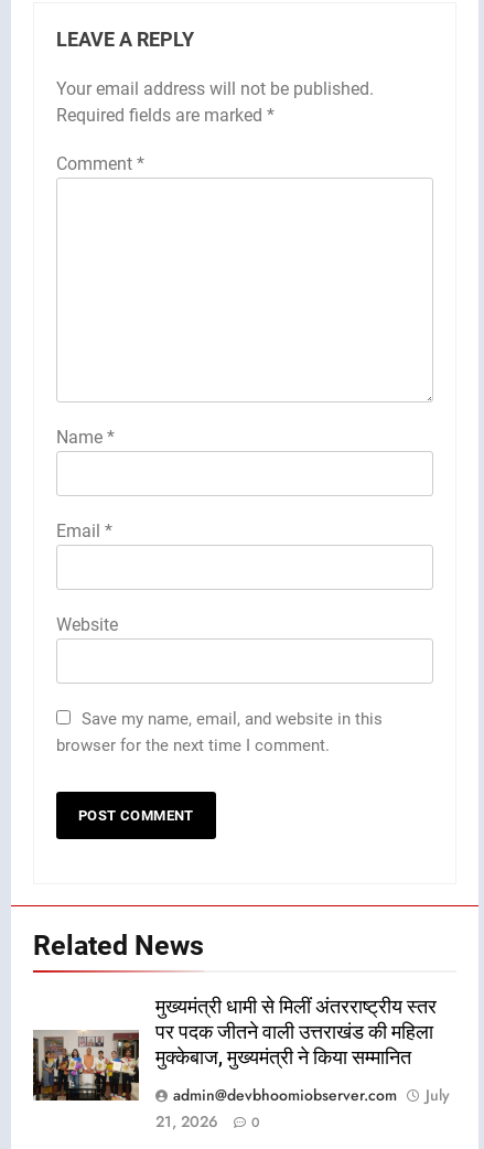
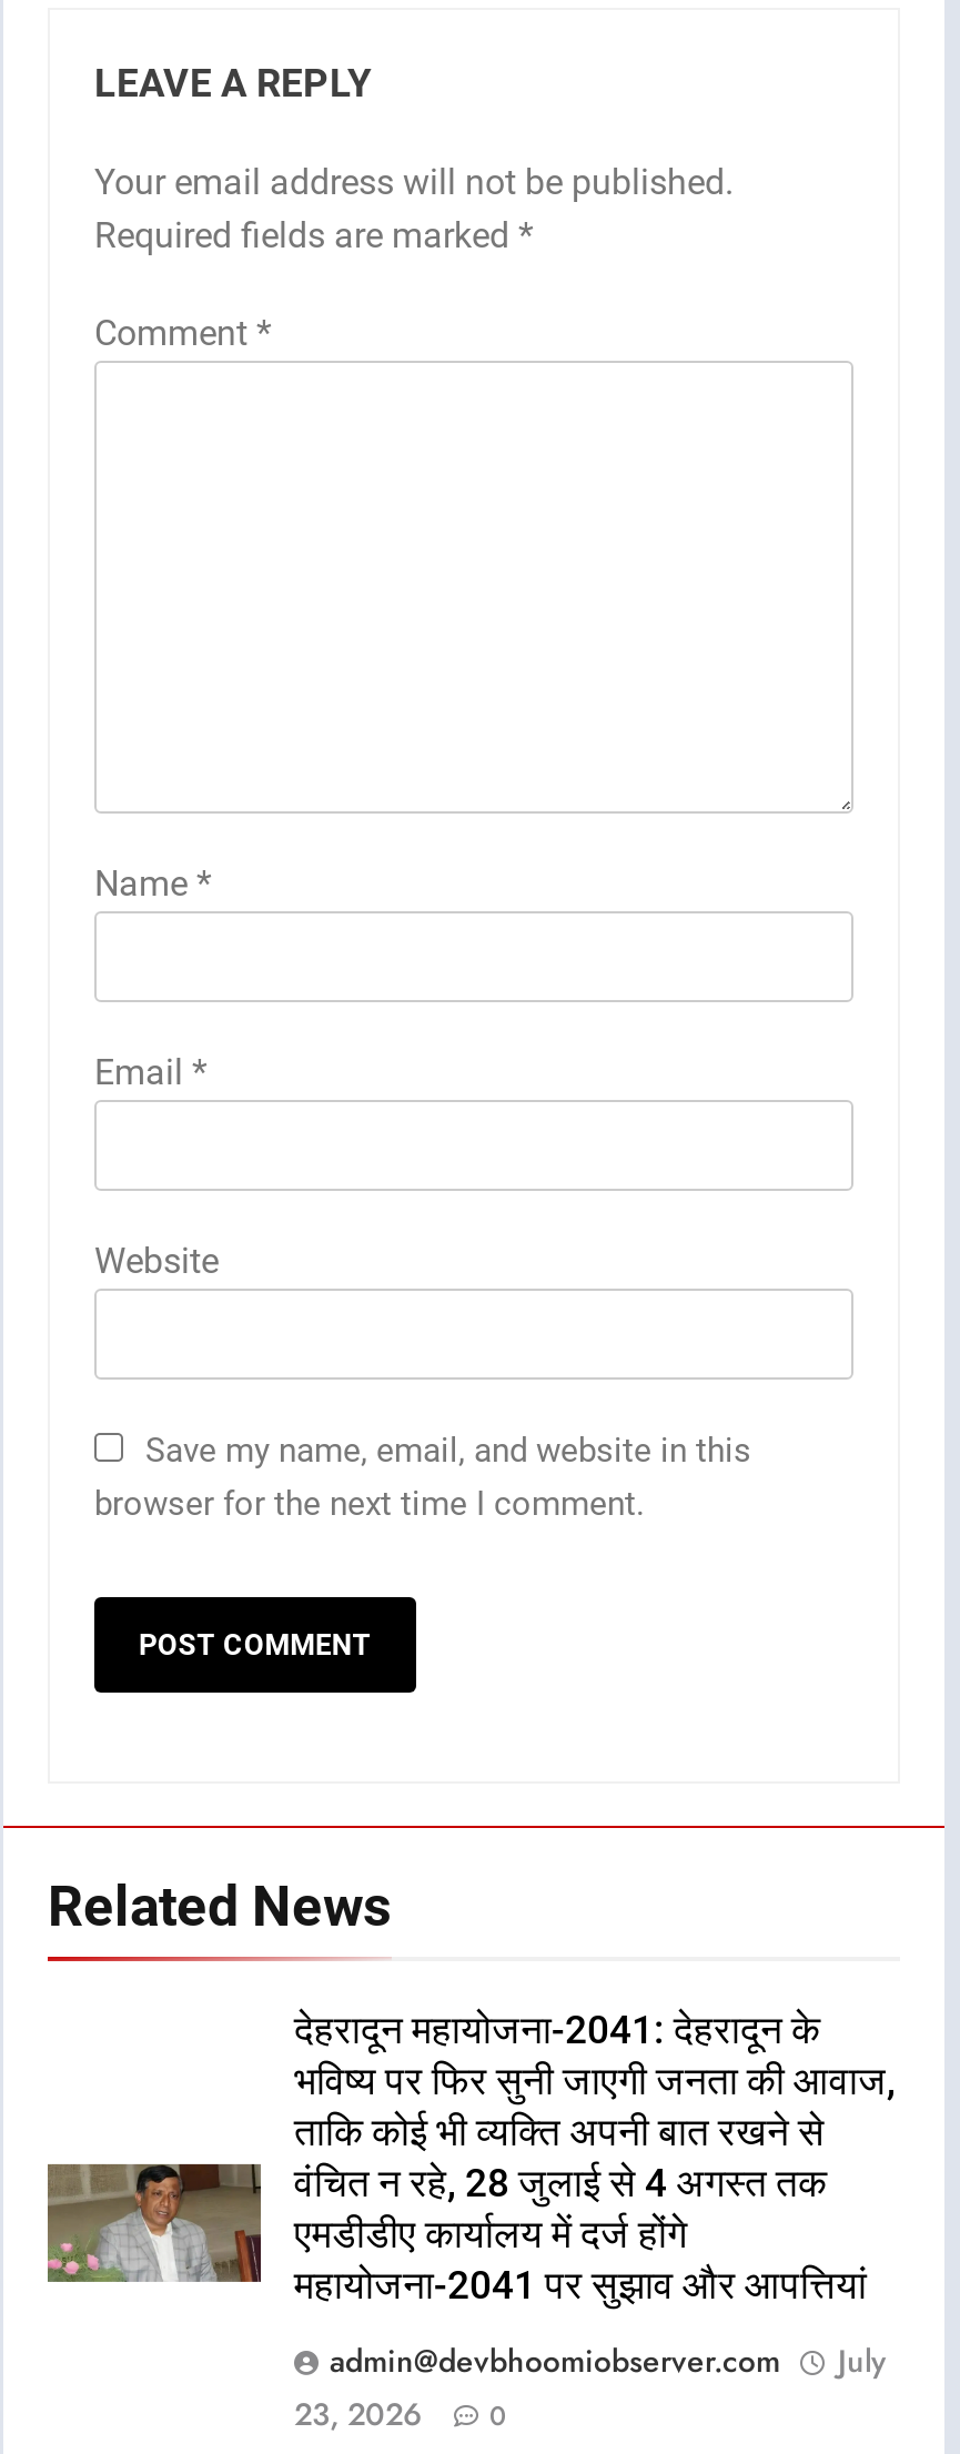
- [image]
- मुख्यमंत्री धामी से मिलीं अंतरराष्ट्रीय स्तर
- पर पदक जीतने वाली उत्तराखंड की महिला
- मुक्केबाज, मुख्यमंत्री ने किया सम्मानित
+ [image]
+ देहरादून महायोजना-2041: देहरादून के
+ भविष्य पर फिर सुनी जाएगी जनता की आवाज,
+ ताकि कोई भी व्यक्ति अपनी बात रखने से
+ वंचित न रहे, 28 जुलाई से 4 अगस्त तक
+ एमडीडीए कार्यालय में दर्ज होंगे
+ महायोजना-2041 पर सुझाव और आपत्तियां

- 21, 2026 0
+ 23, 2026 0
